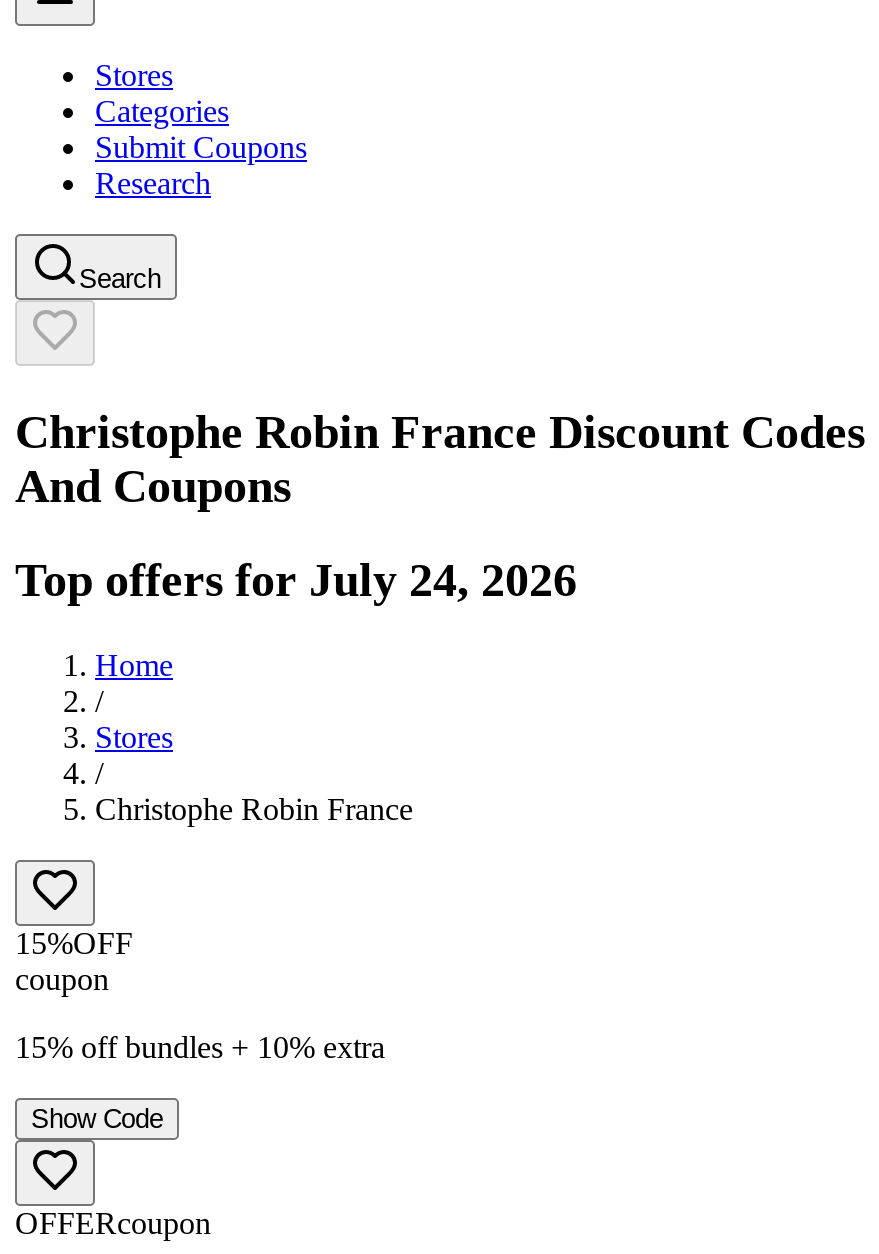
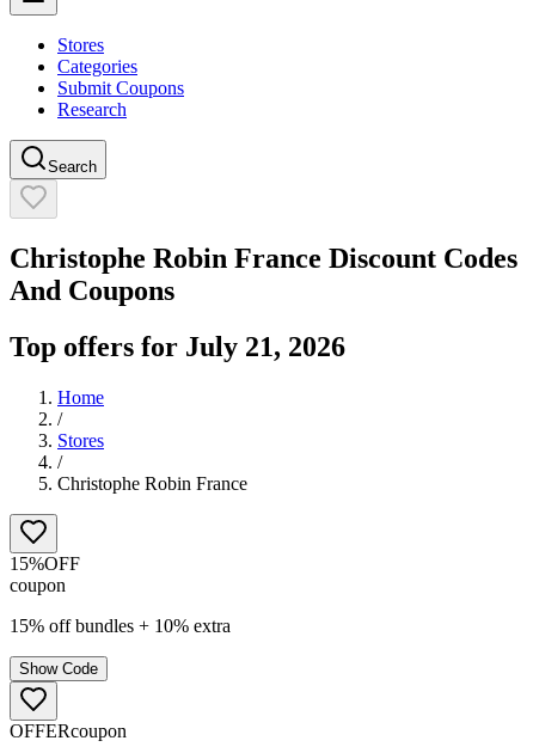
- Top offers for July 24, 2026
+ Top offers for July 21, 2026
